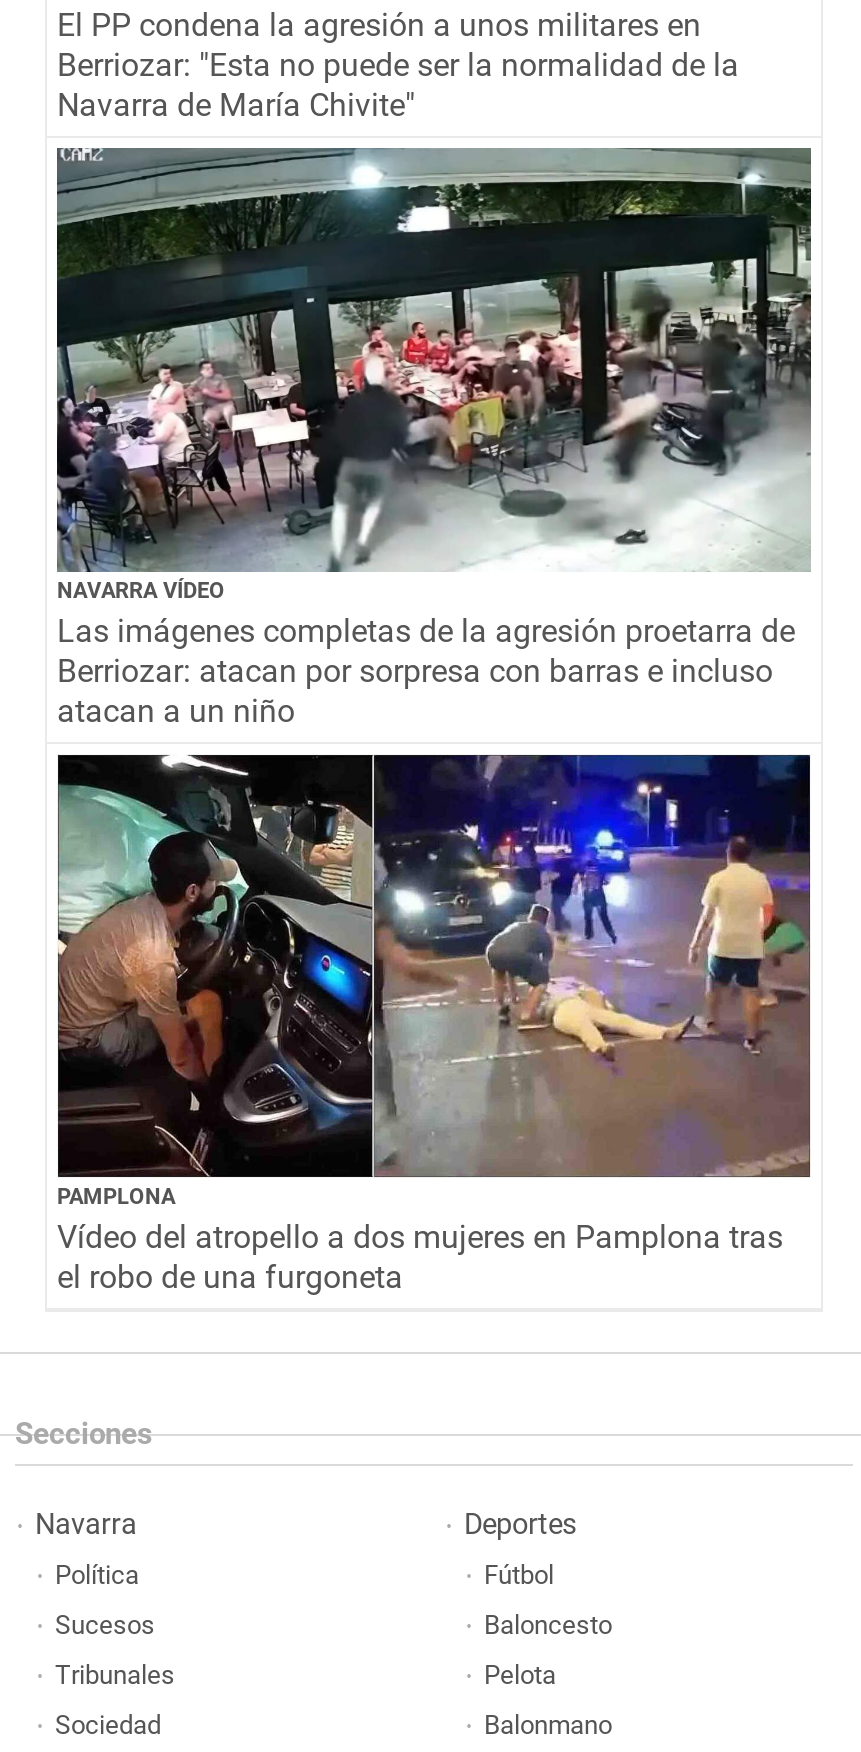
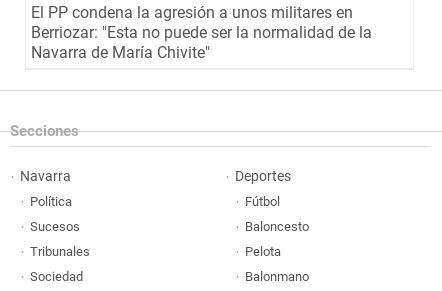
- [image]
- NAVARRA VÍDEO
- Las imágenes completas de la agresión proetarra de
- Berriozar: atacan por sorpresa con barras e incluso
- atacan a un niño

- [image]
- PAMPLONA
- Vídeo del atropello a dos mujeres en Pamplona tras
- el robo de una furgoneta
